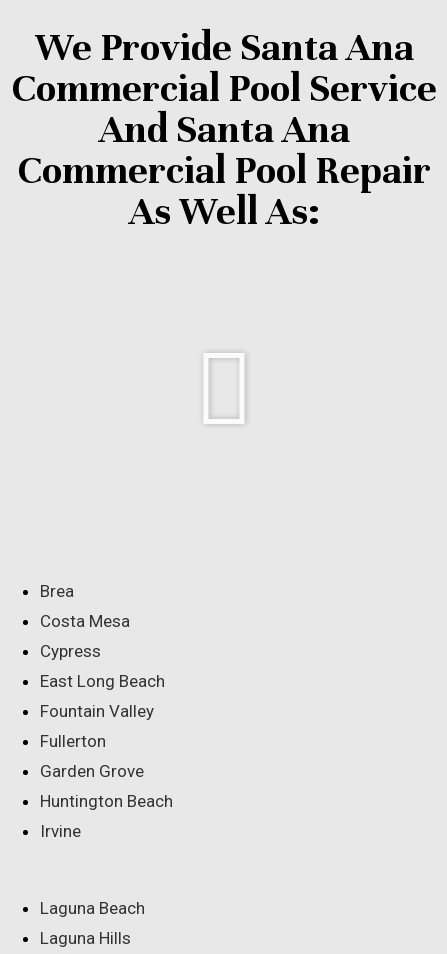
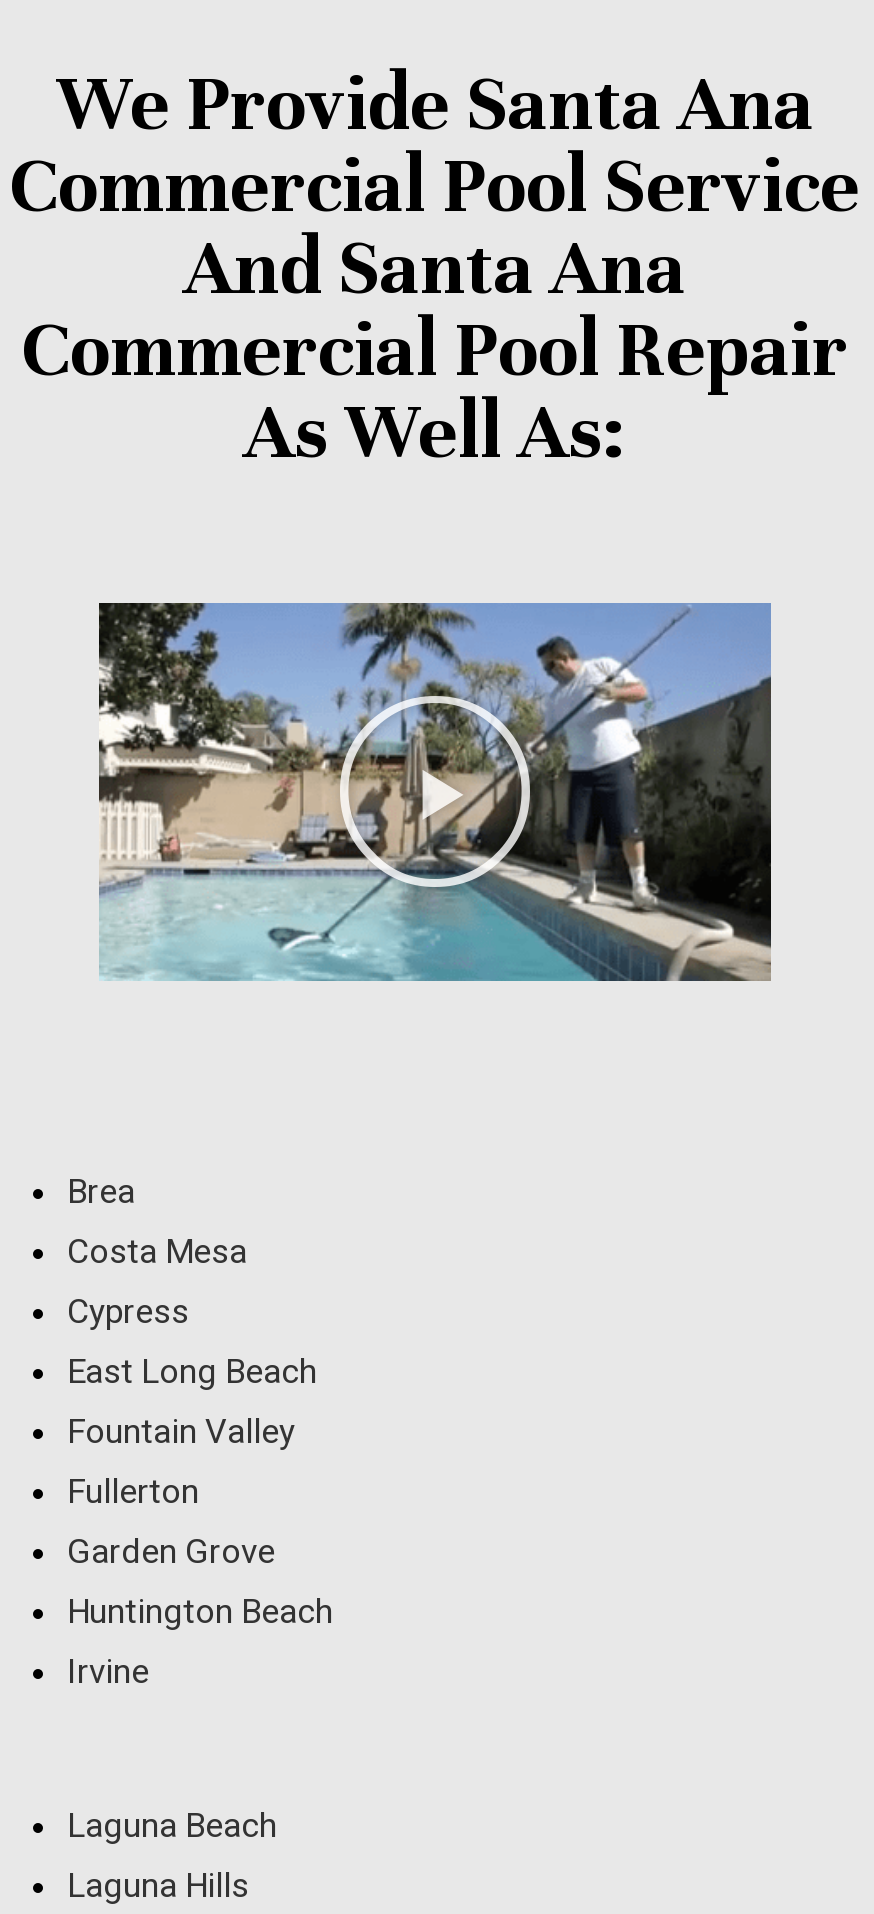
+ [image]
